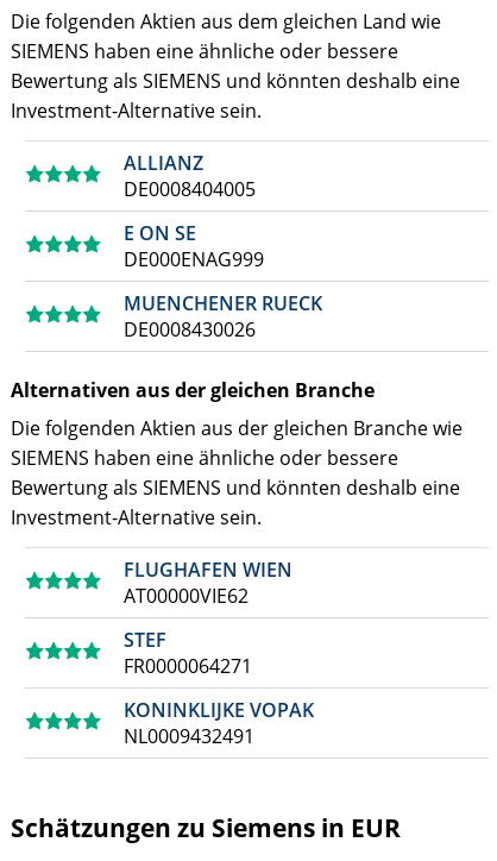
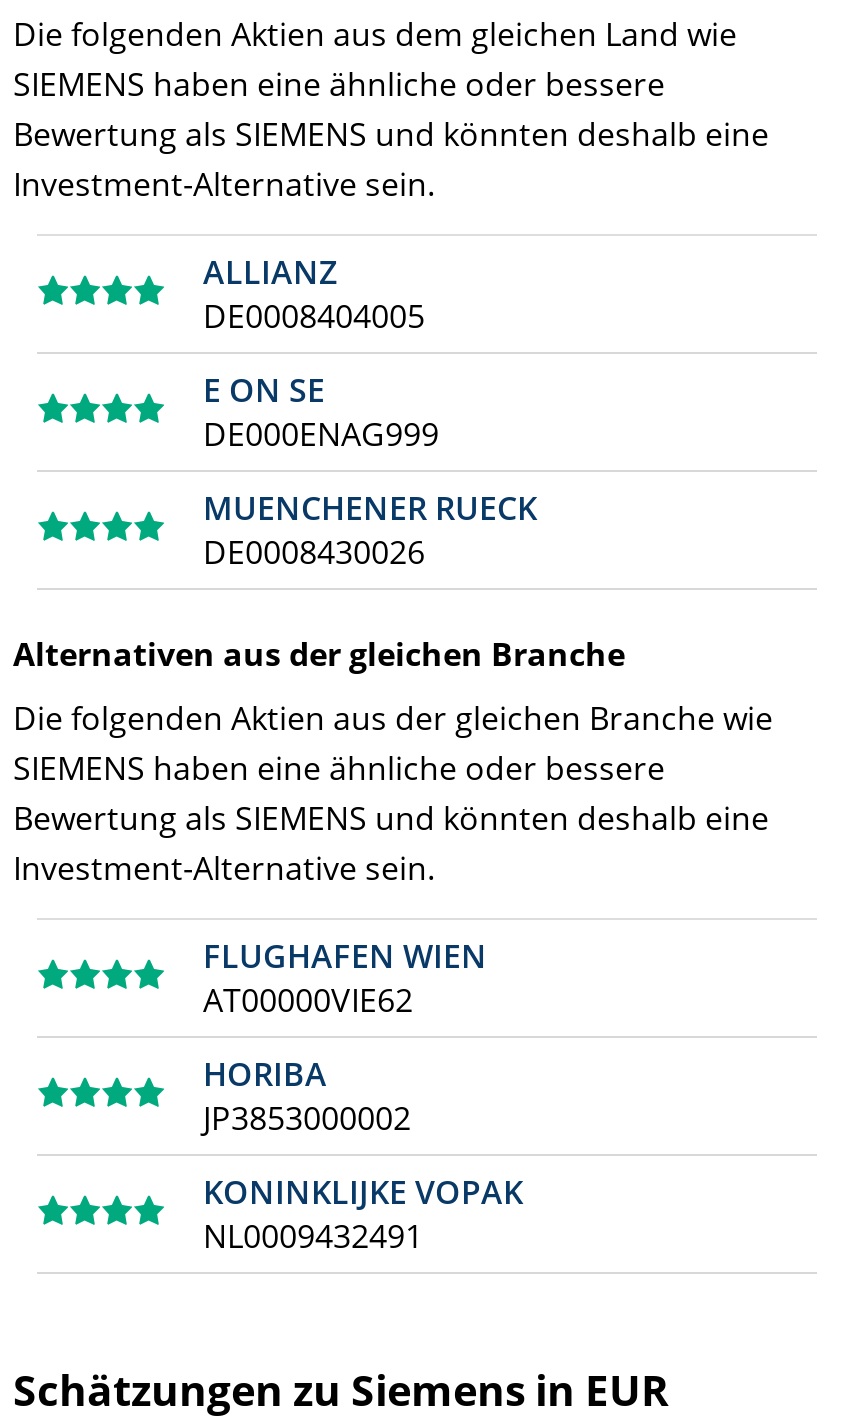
- STEF
- FR0000064271
+ HORIBA
+ JP3853000002
